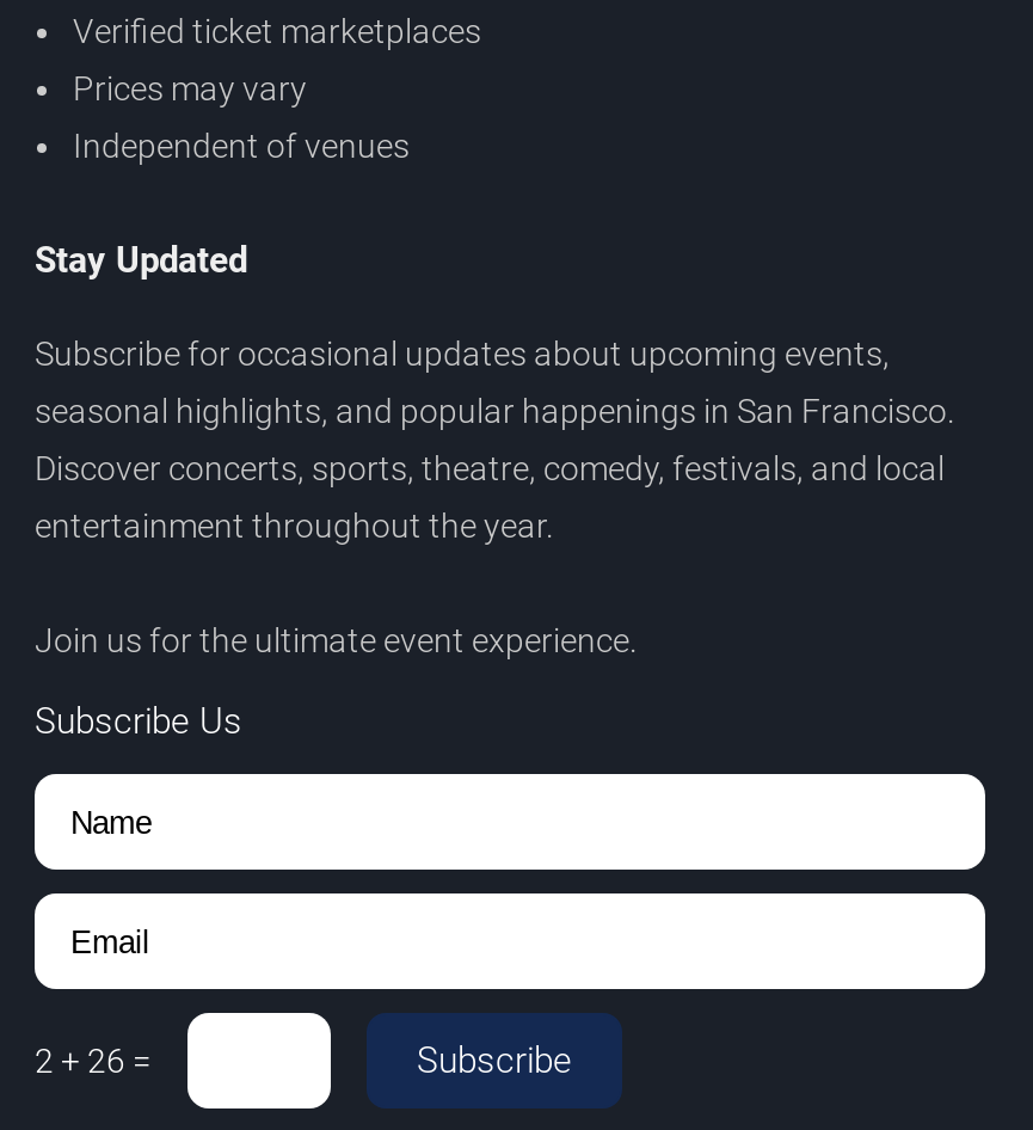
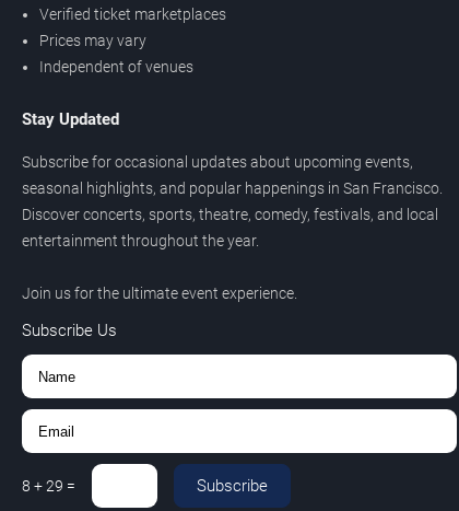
- 2 + 26 =
+ 8 + 29 =
